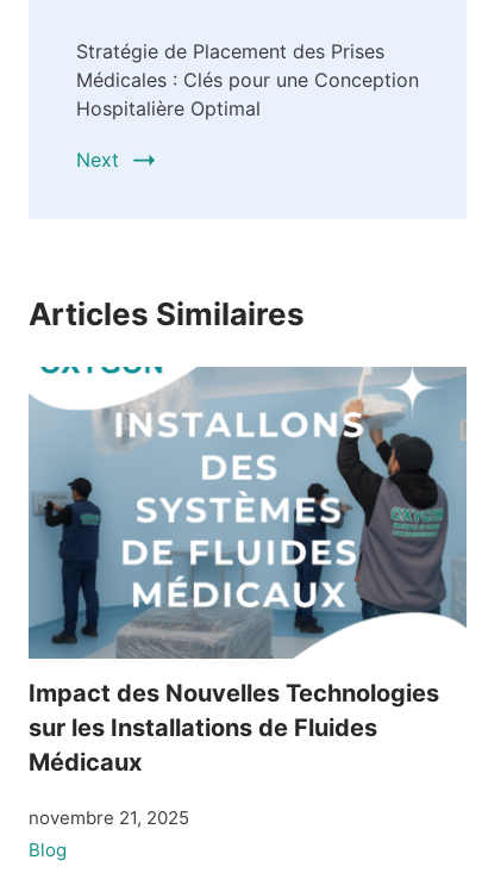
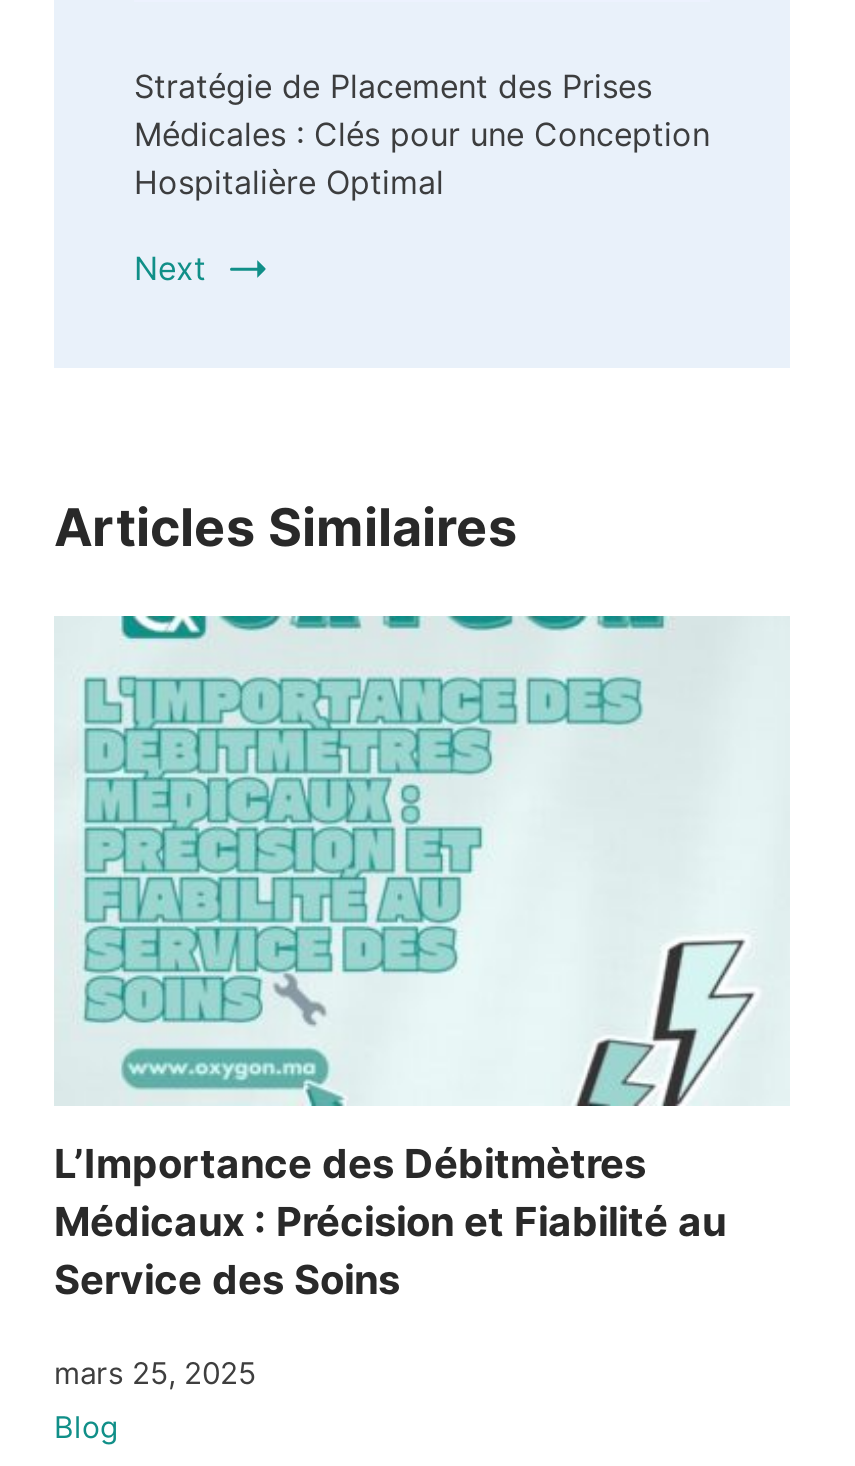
- [image]
- Impact des Nouvelles Technologies
- sur les Installations de Fluides
- Médicaux
+ [image]
+ L’Importance des Débitmètres
+ Médicaux : Précision et Fiabilité au
+ Service des Soins

- novembre 21, 2025
+ mars 25, 2025
